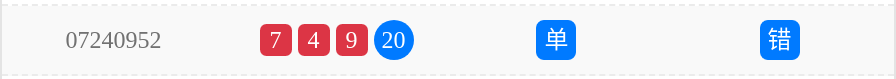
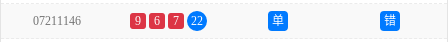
- 07240952
- 7
- 4
+ 07211146

- 20
+ 6
+ 7
+ 22
